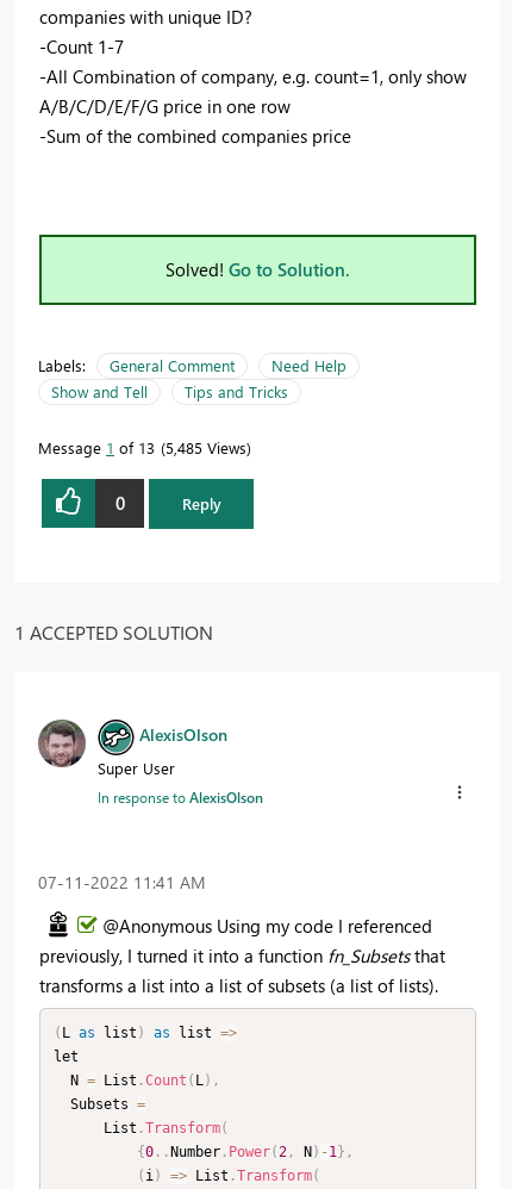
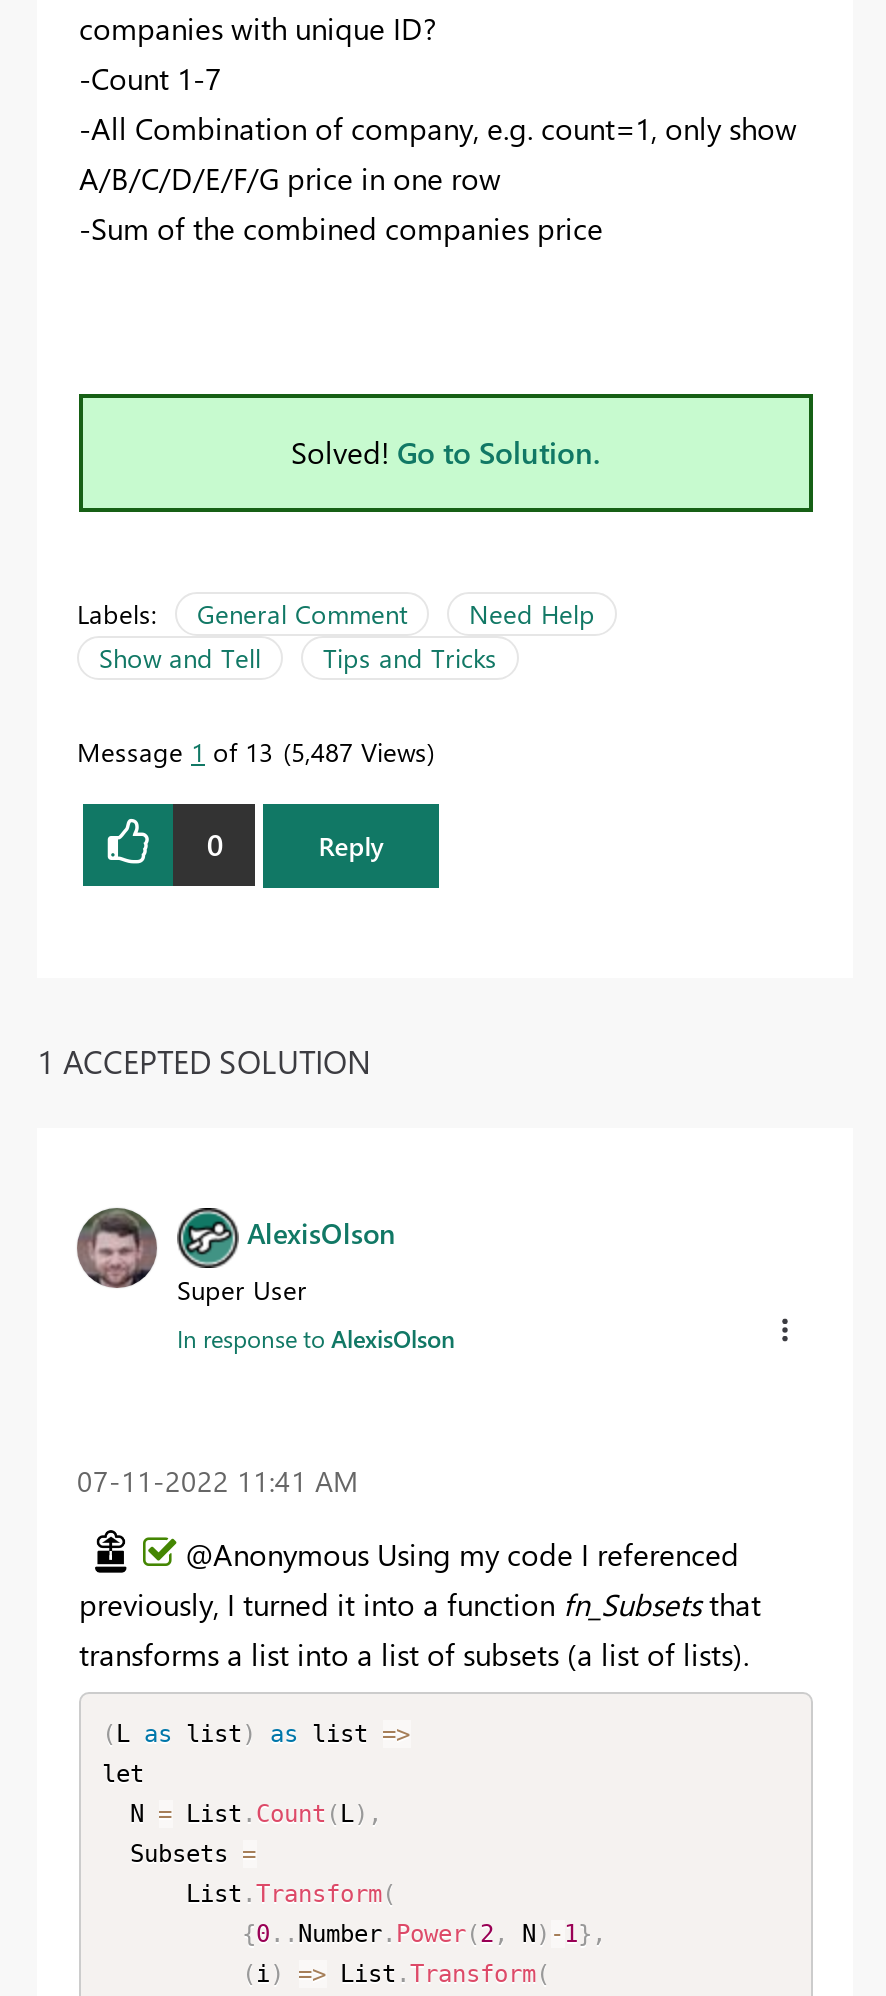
- Message 1 of 13 5,485 Views
+ Message 1 of 13 5,487 Views
